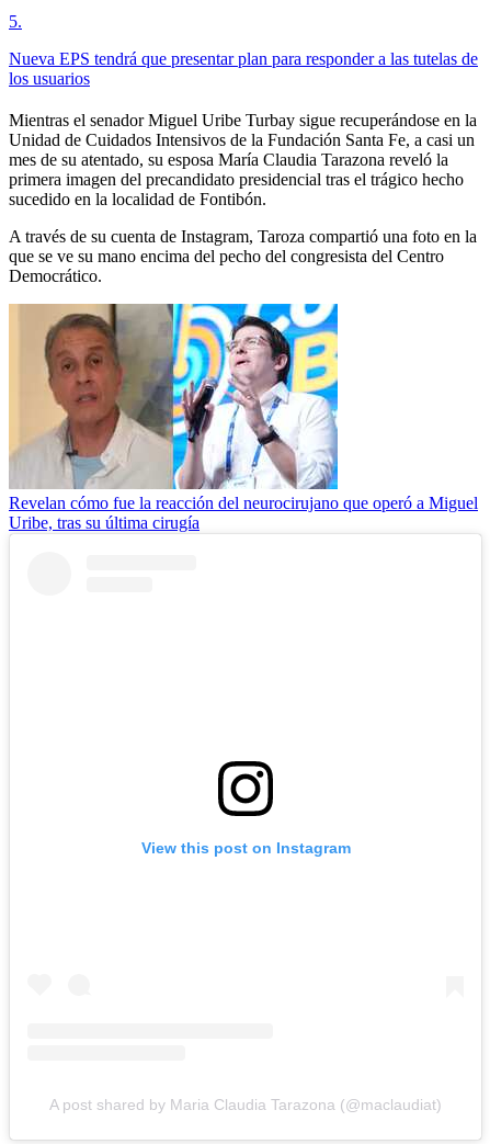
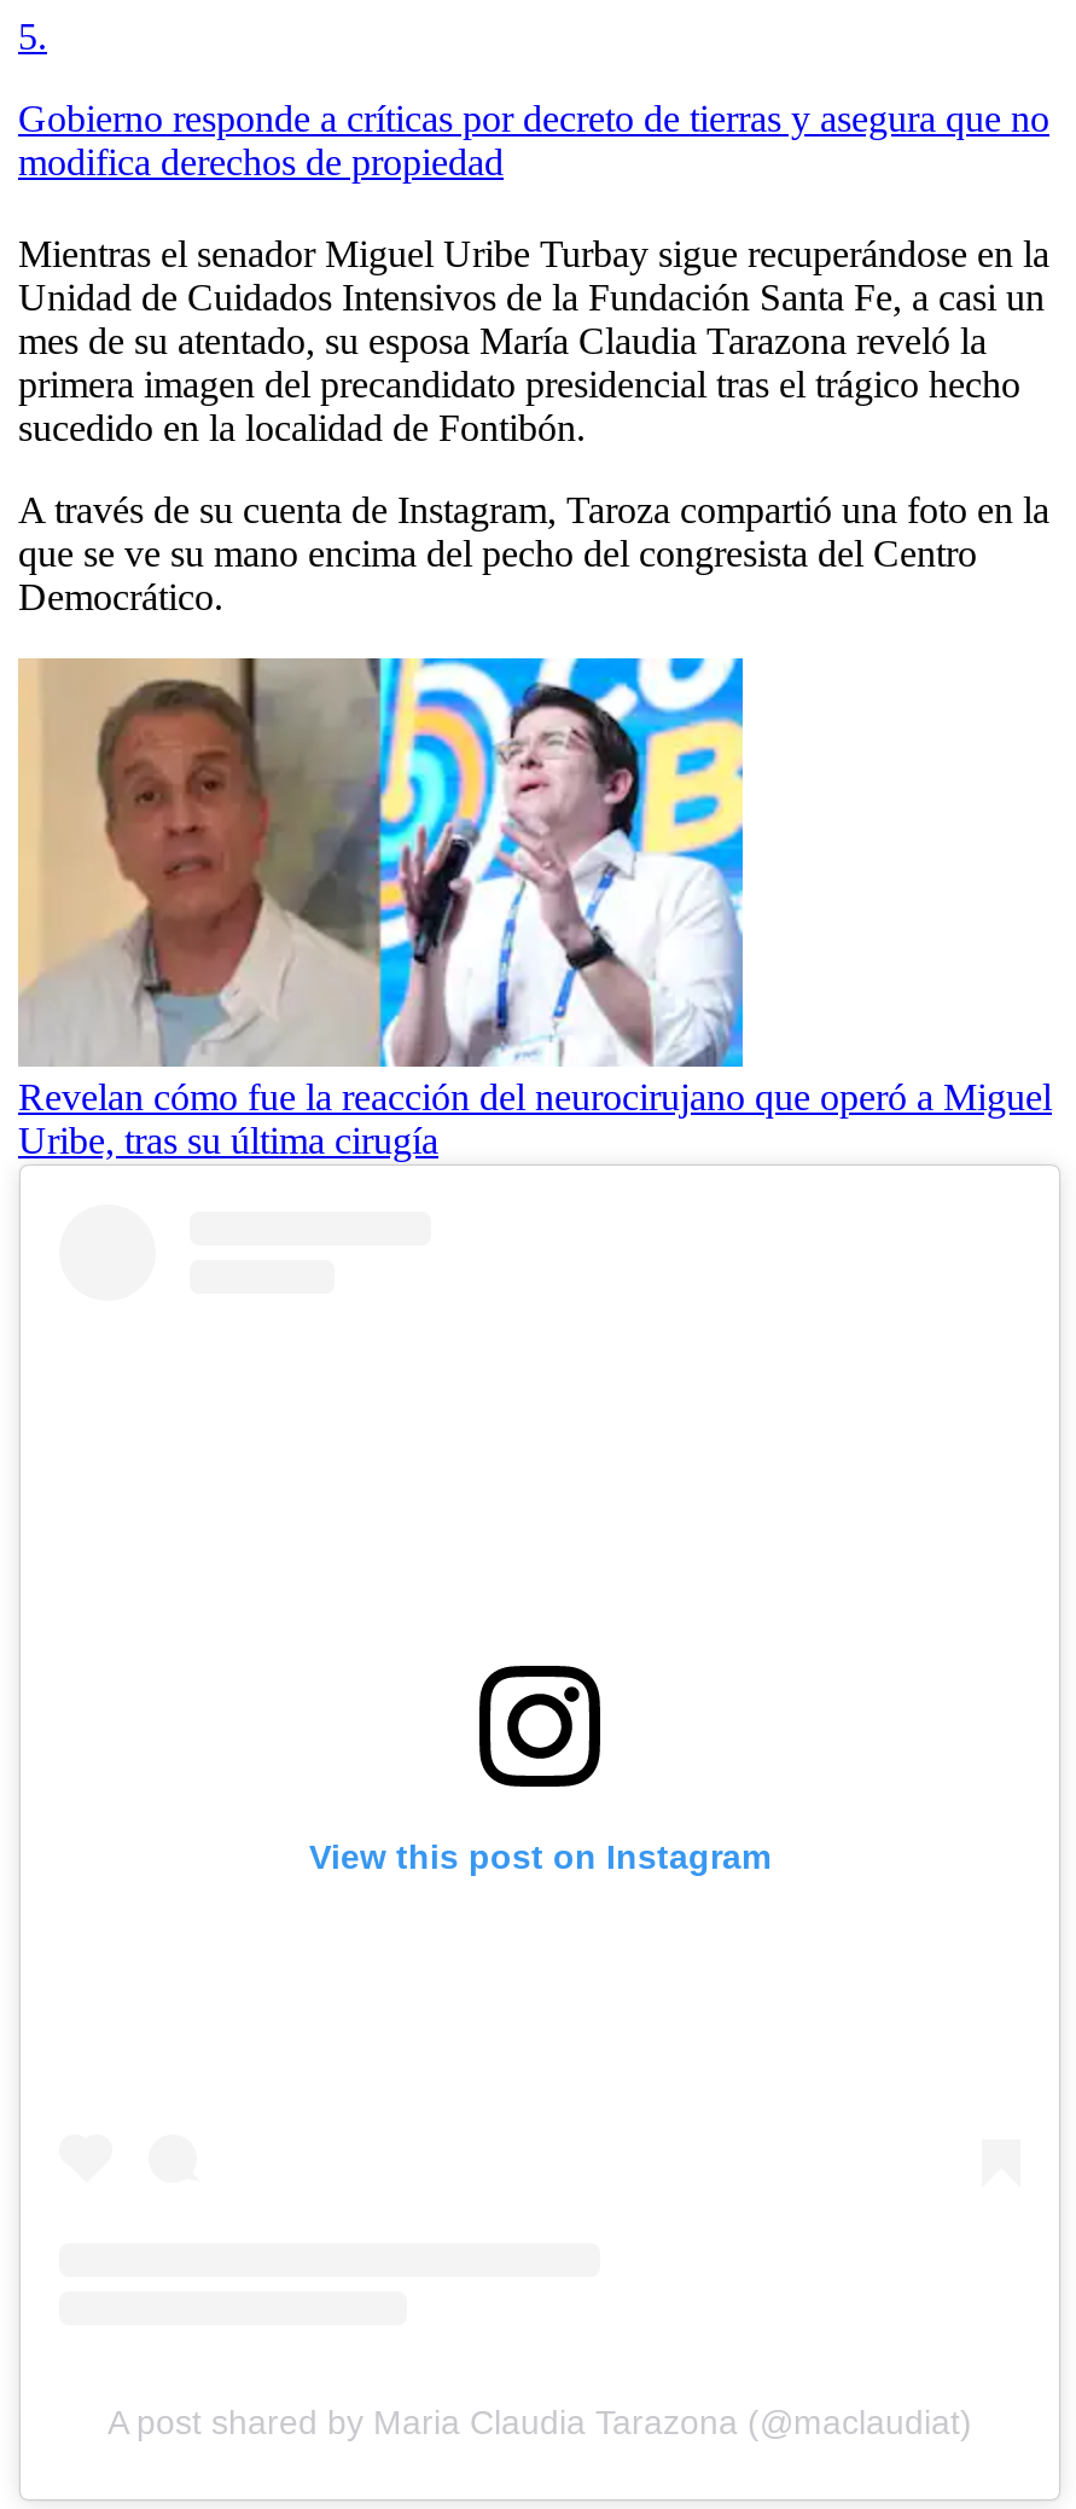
- Nueva EPS tendrá que presentar plan para responder a las tutelas de
- los usuarios
+ Gobierno responde a críticas por decreto de tierras y asegura que no
+ modifica derechos de propiedad
